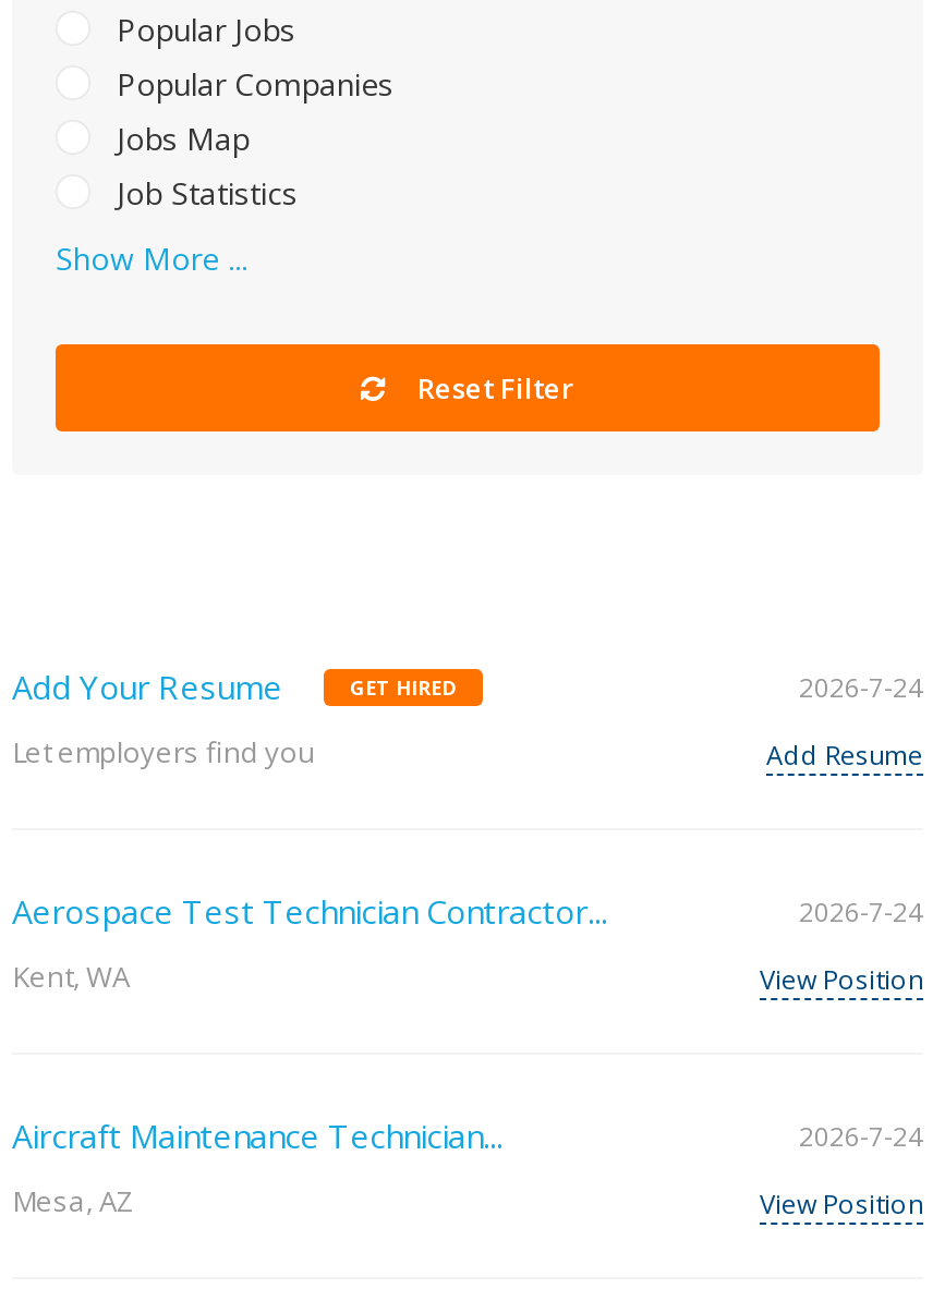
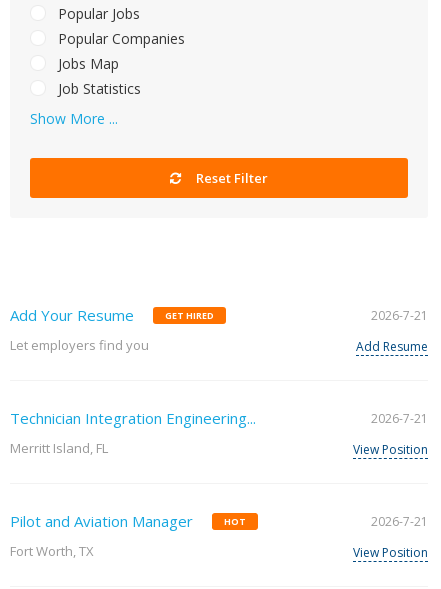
- 2026-7-24
+ 2026-7-21

- Aerospace Test Technician Contractor...
+ Technician Integration Engineering...

- 2026-7-24
+ 2026-7-21

- Kent, WA
+ Merritt Island, FL

- Aircraft Maintenance Technician...
+ Pilot and Aviation Manager
+ HOT

- 2026-7-24
+ 2026-7-21

- Mesa, AZ
+ Fort Worth, TX
